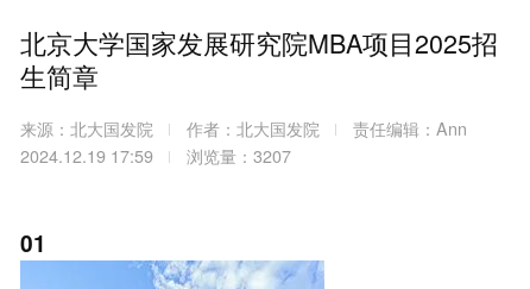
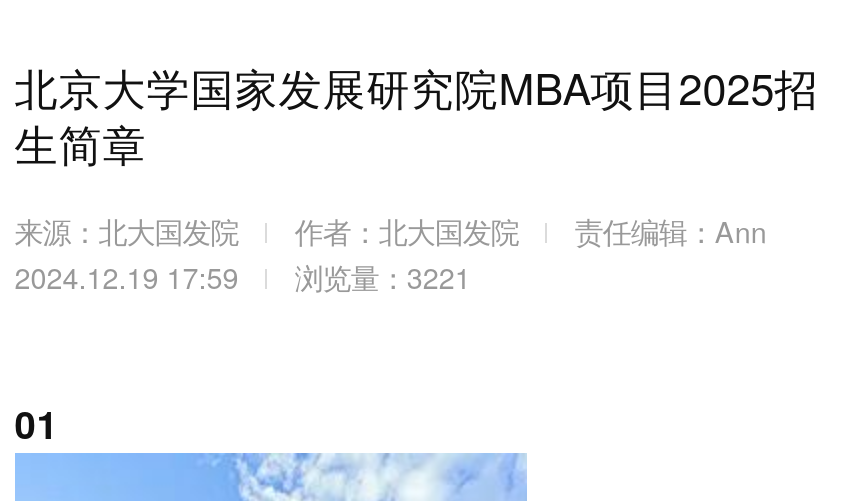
- 2024.12.19 17:59 浏览量：3207
+ 2024.12.19 17:59 浏览量：3221
